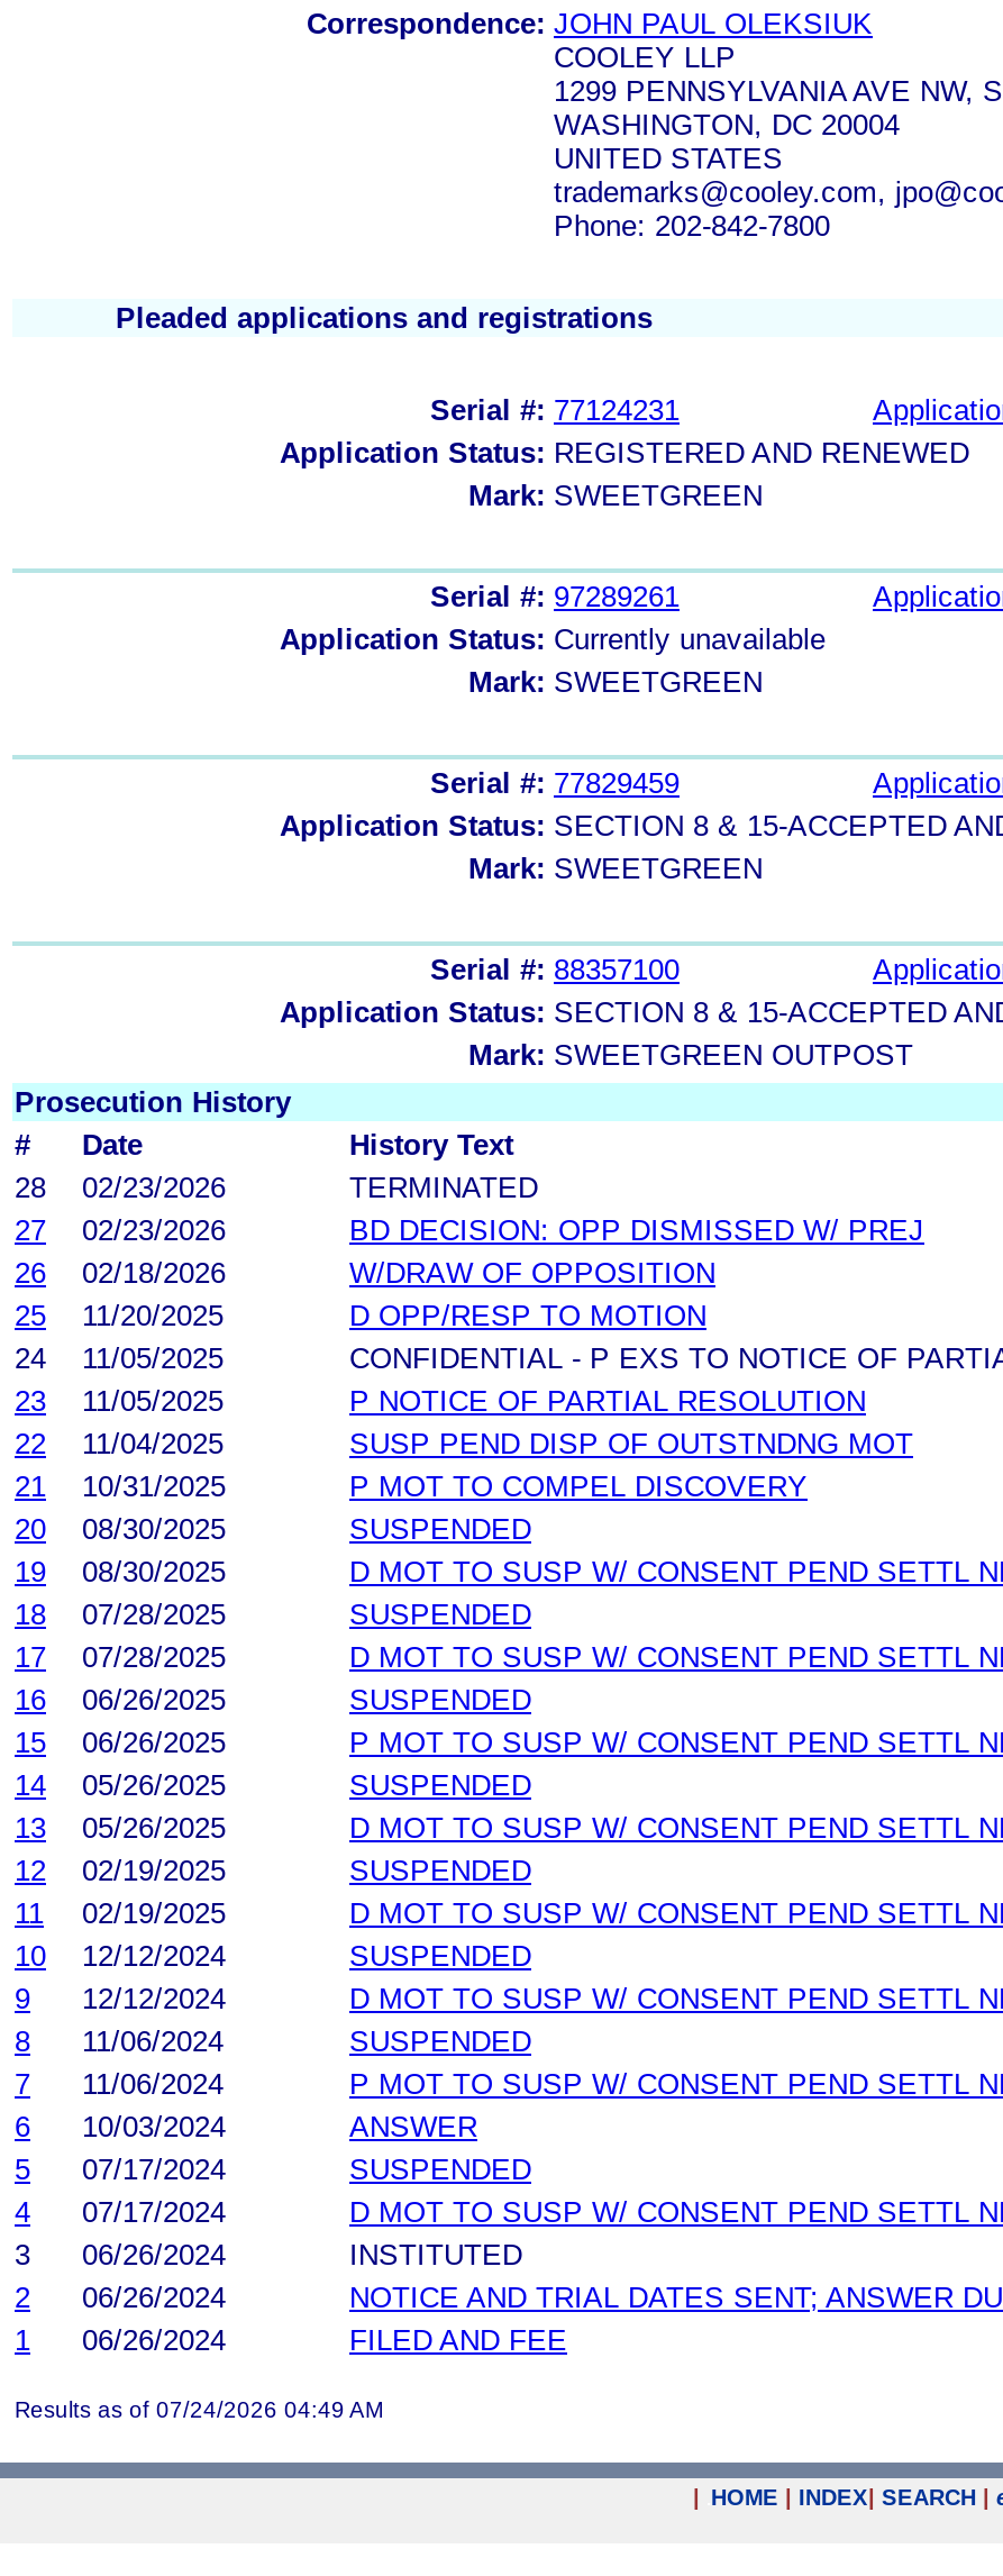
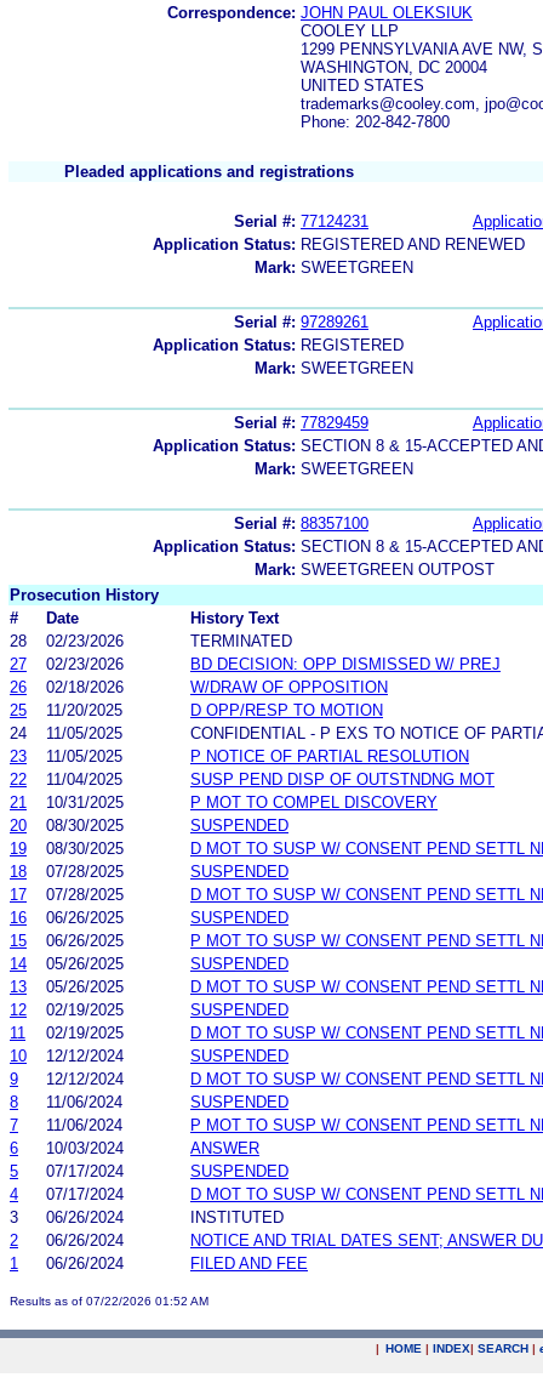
- Application Status: Currently unavailable
+ Application Status: REGISTERED

- Results as of 07/24/2026 04:49 AM
+ Results as of 07/22/2026 01:52 AM
